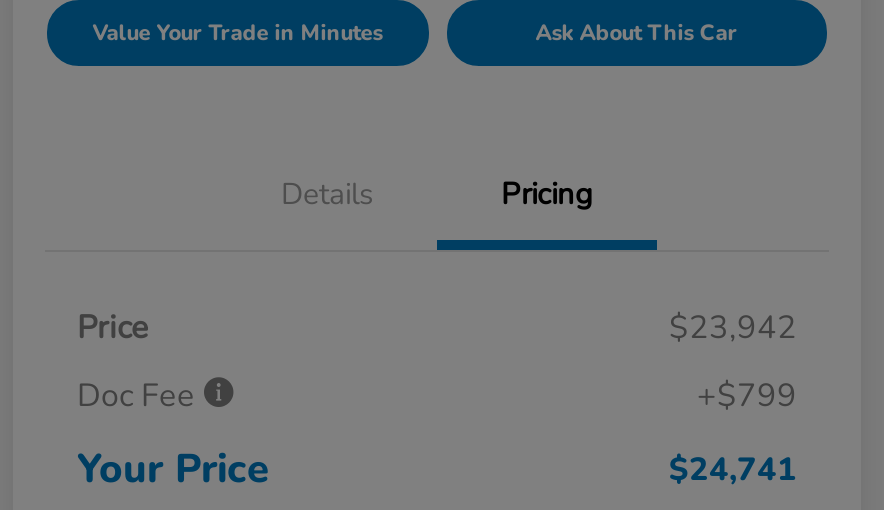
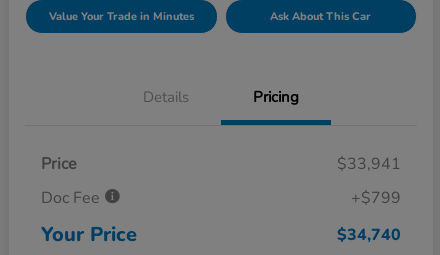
- $23,942
+ $33,941

- $24,741
+ $34,740
